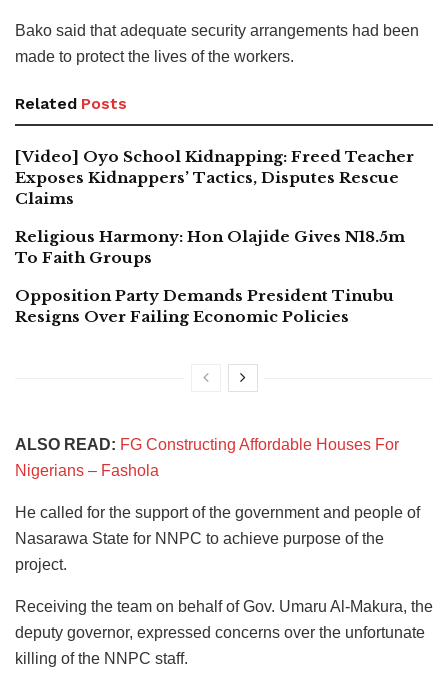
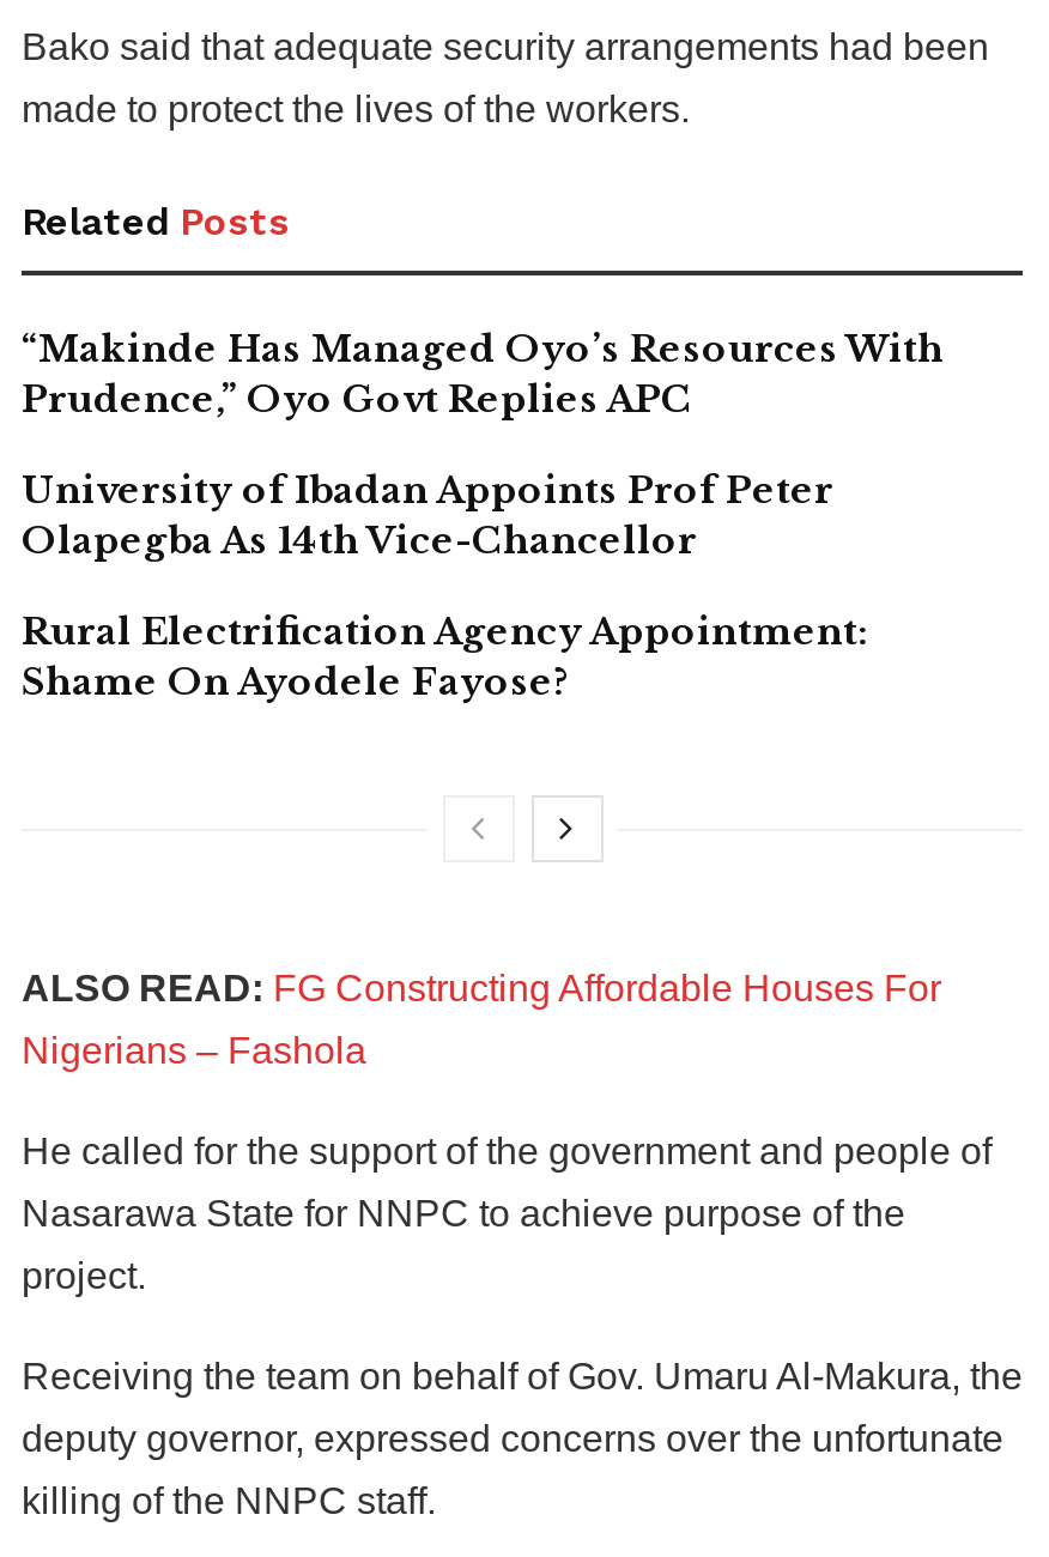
- [Video] Oyo School Kidnapping: Freed Teacher
- Exposes Kidnappers’ Tactics, Disputes Rescue
- Claims
+ “Makinde Has Managed Oyo’s Resources With
+ Prudence,” Oyo Govt Replies APC

- Religious Harmony: Hon Olajide Gives N18.5m
- To Faith Groups
+ University of Ibadan Appoints Prof Peter
+ Olapegba As 14th Vice-Chancellor

- Opposition Party Demands President Tinubu
- Resigns Over Failing Economic Policies
+ Rural Electrification Agency Appointment:
+ Shame On Ayodele Fayose?
